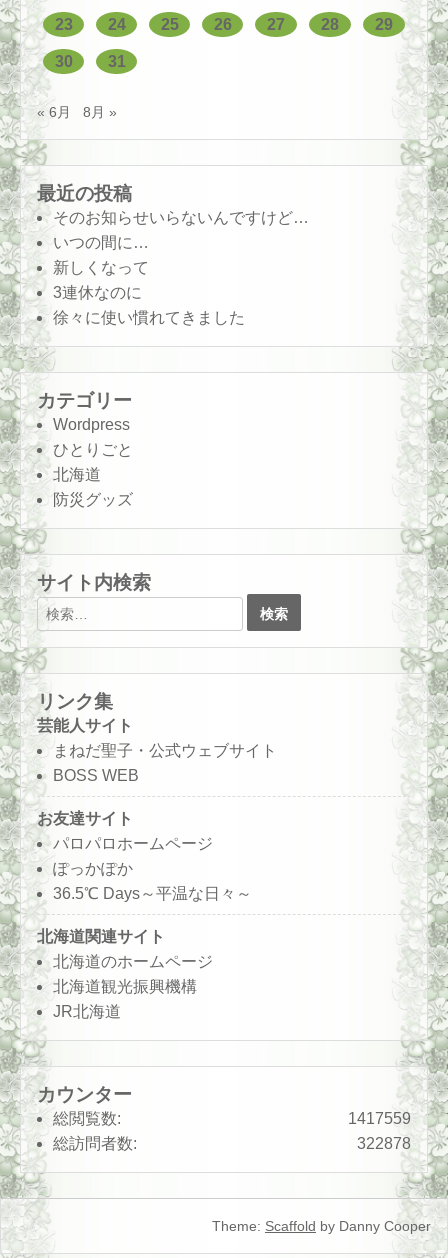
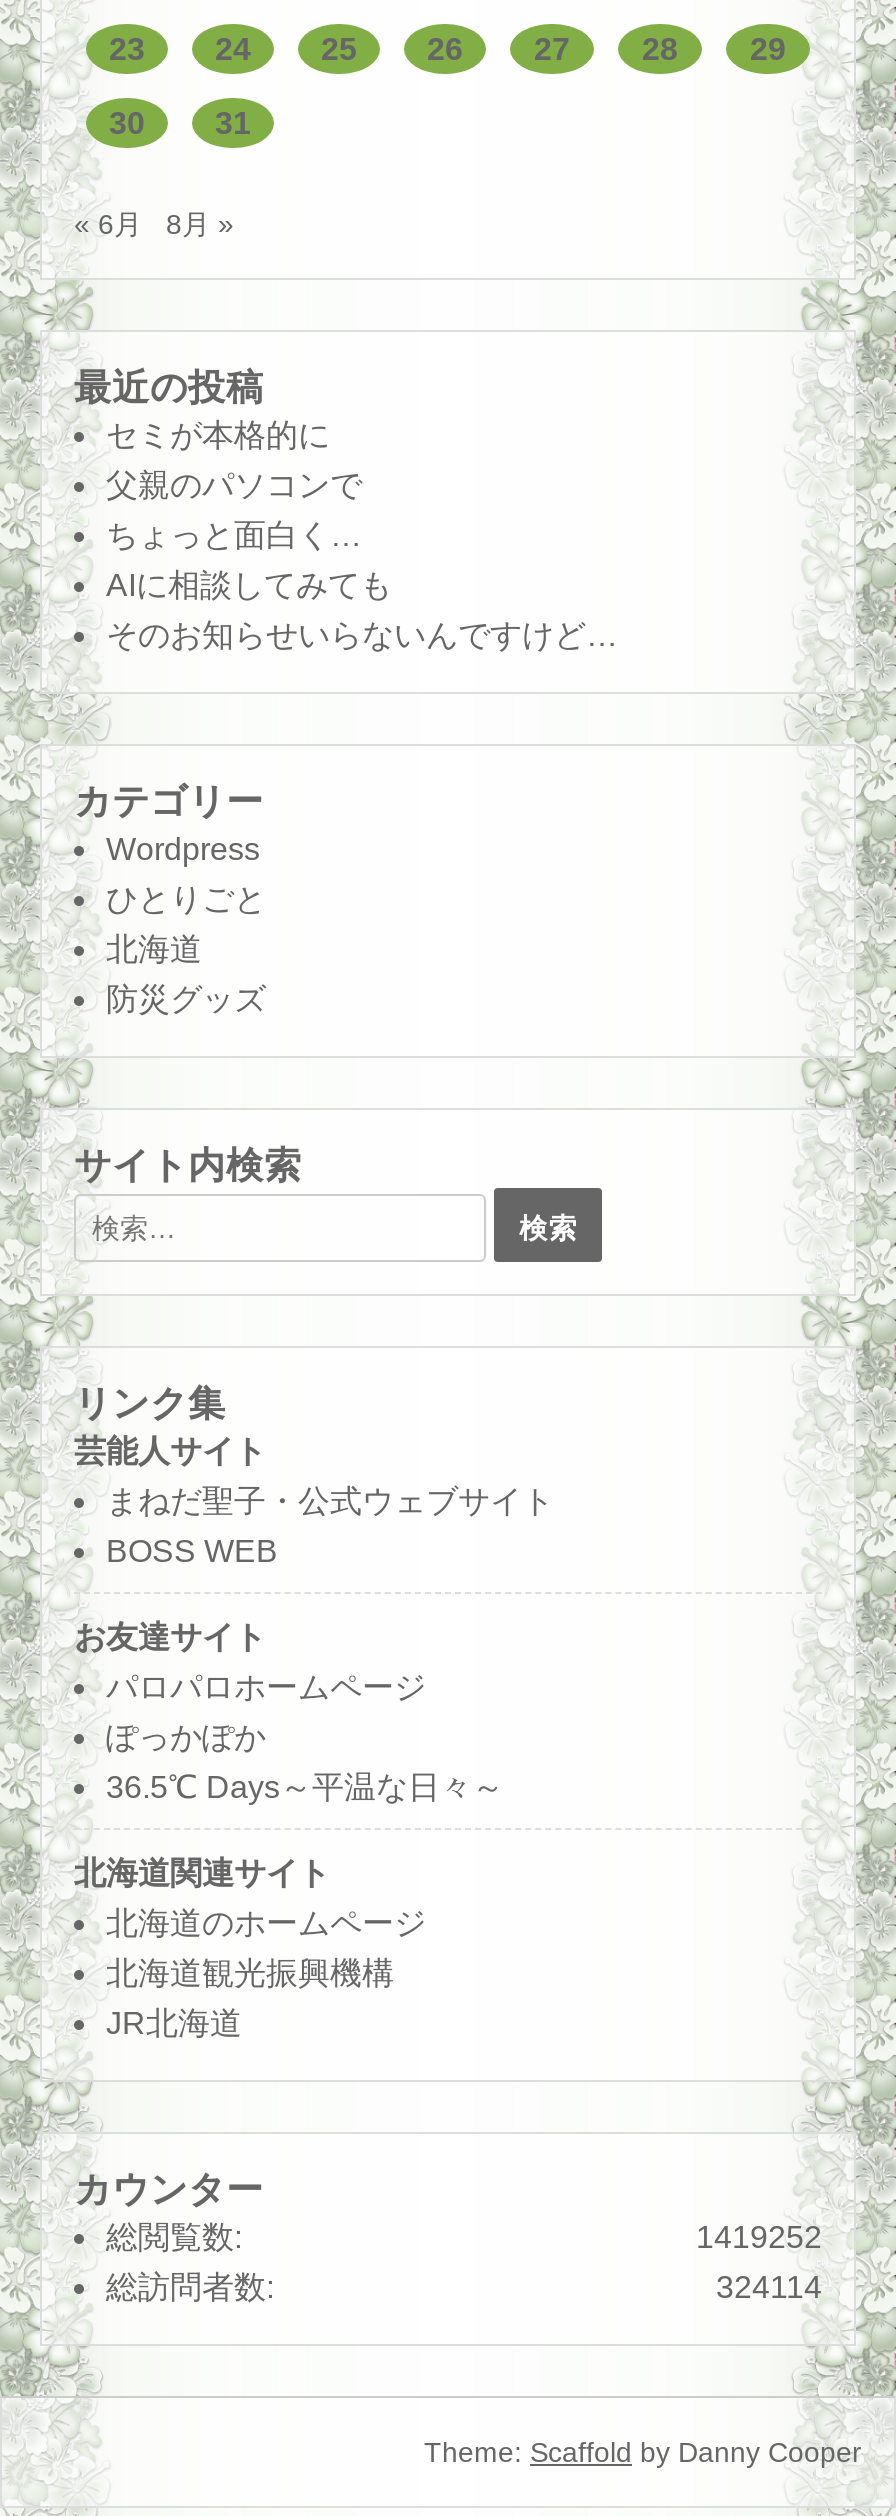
+ セミが本格的に
+ 父親のパソコンで
+ ちょっと面白く…
+ AIに相談してみても

moved down: そのお知らせいらないんですけど…

- いつの間に…
- 新しくなって
- 3連休なのに
- 徐々に使い慣れてきました

- 1417559
+ 1419252

- 322878
+ 324114
